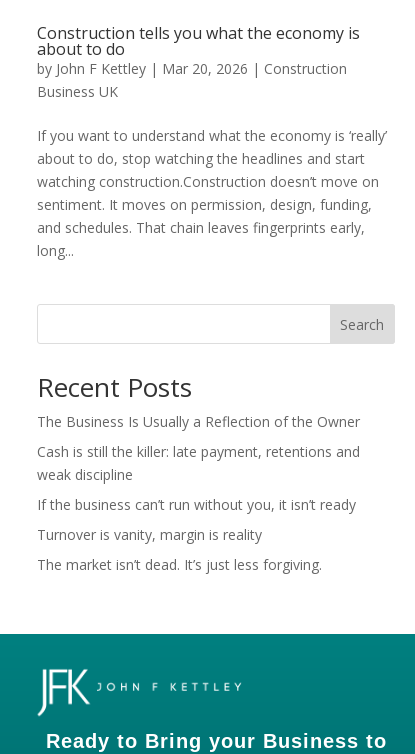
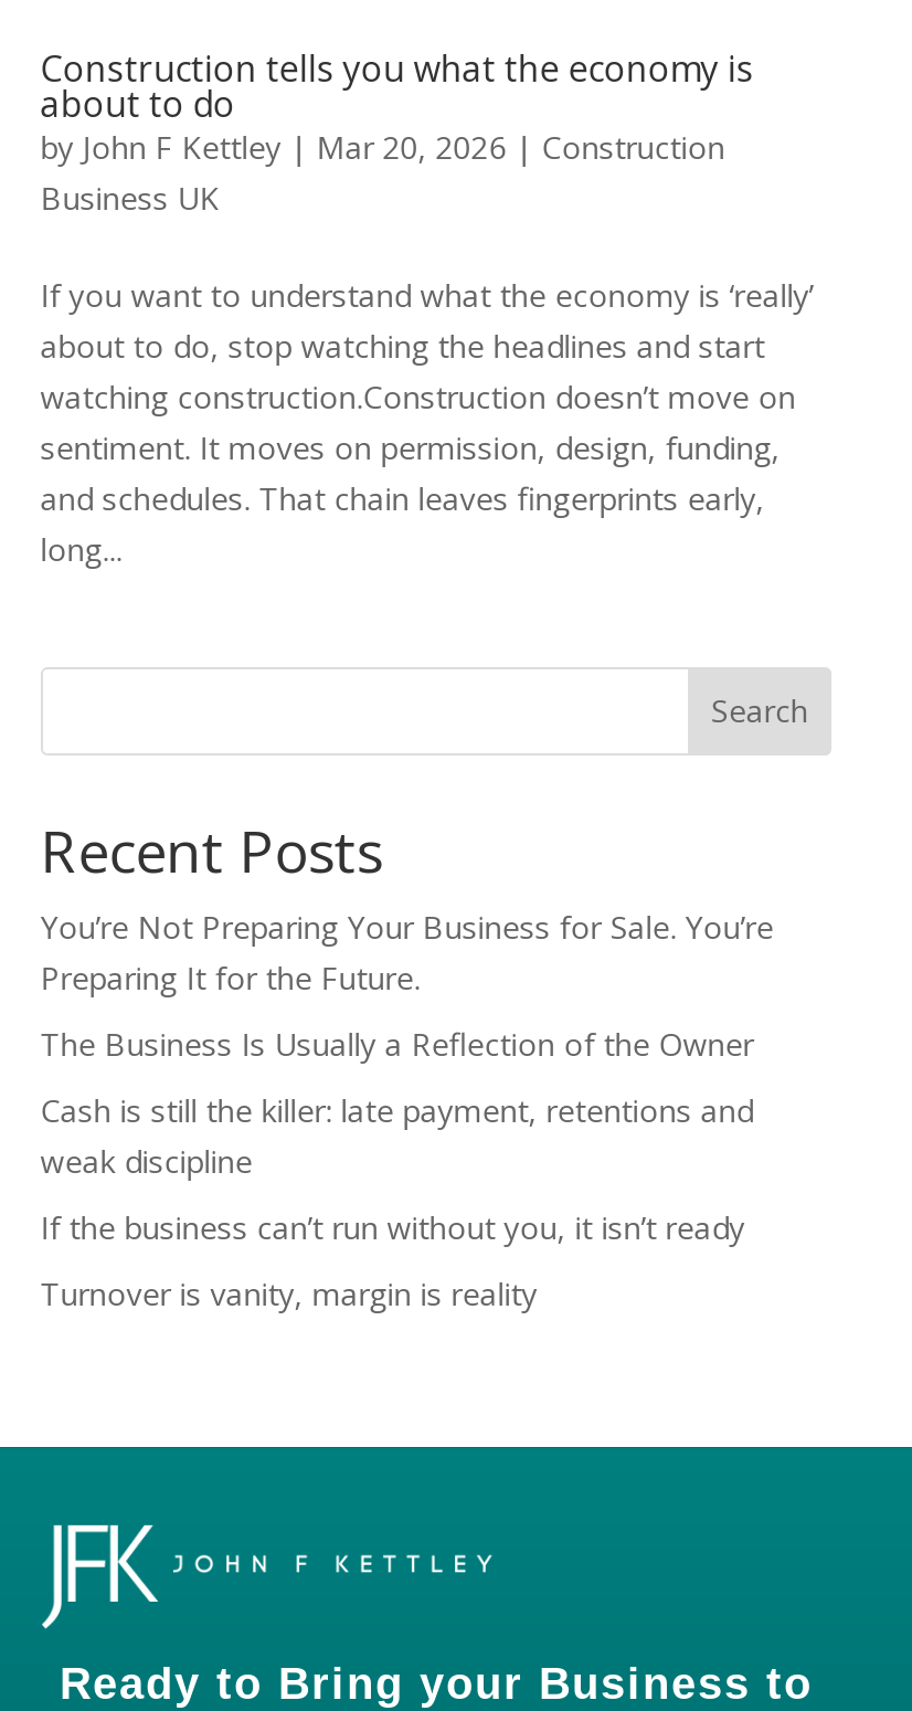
+ You’re Not Preparing Your Business for Sale. You’re
+ Preparing It for the Future.

moved down: The Business Is Usually a Reflection of the Owner | Cash is still the killer: late payment, retentions and | weak discipline | If the business can’t run without you, it isn’t ready | Turnover is vanity, margin is reality

- The market isn’t dead. It’s just less forgiving.
